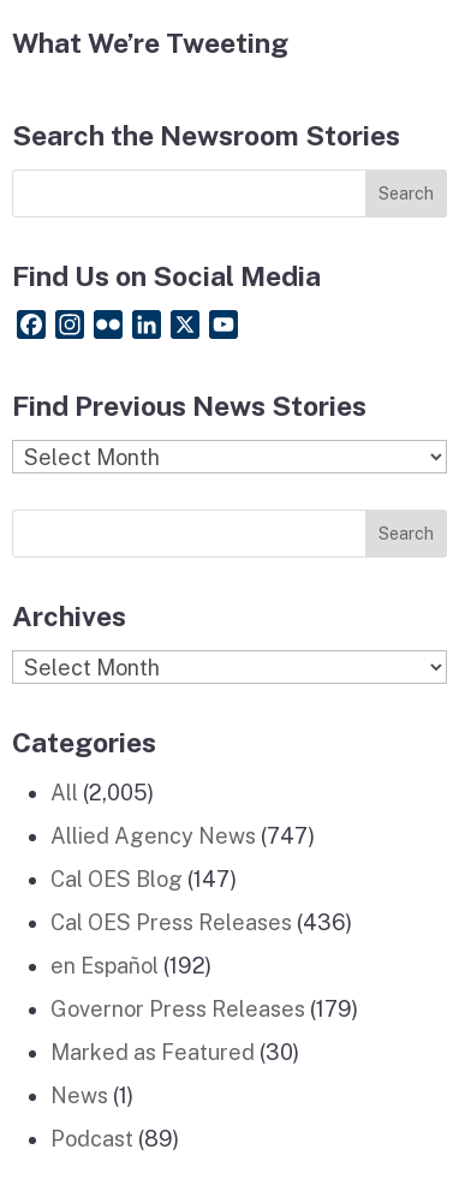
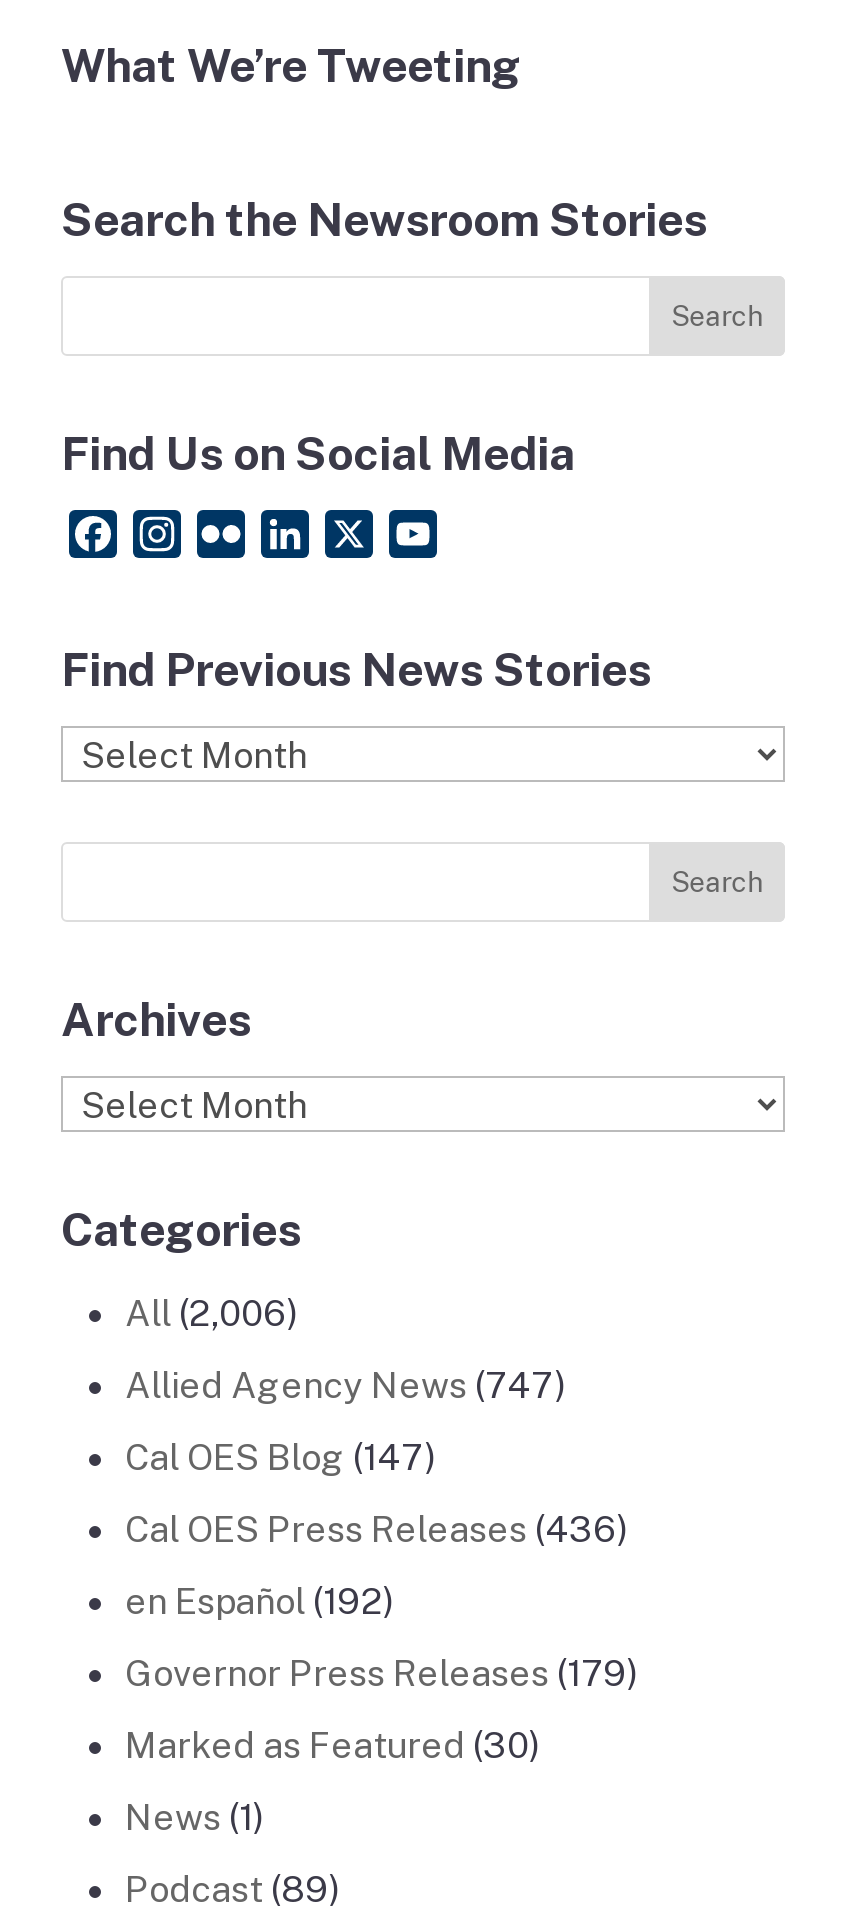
- All (2,005)
+ All (2,006)
